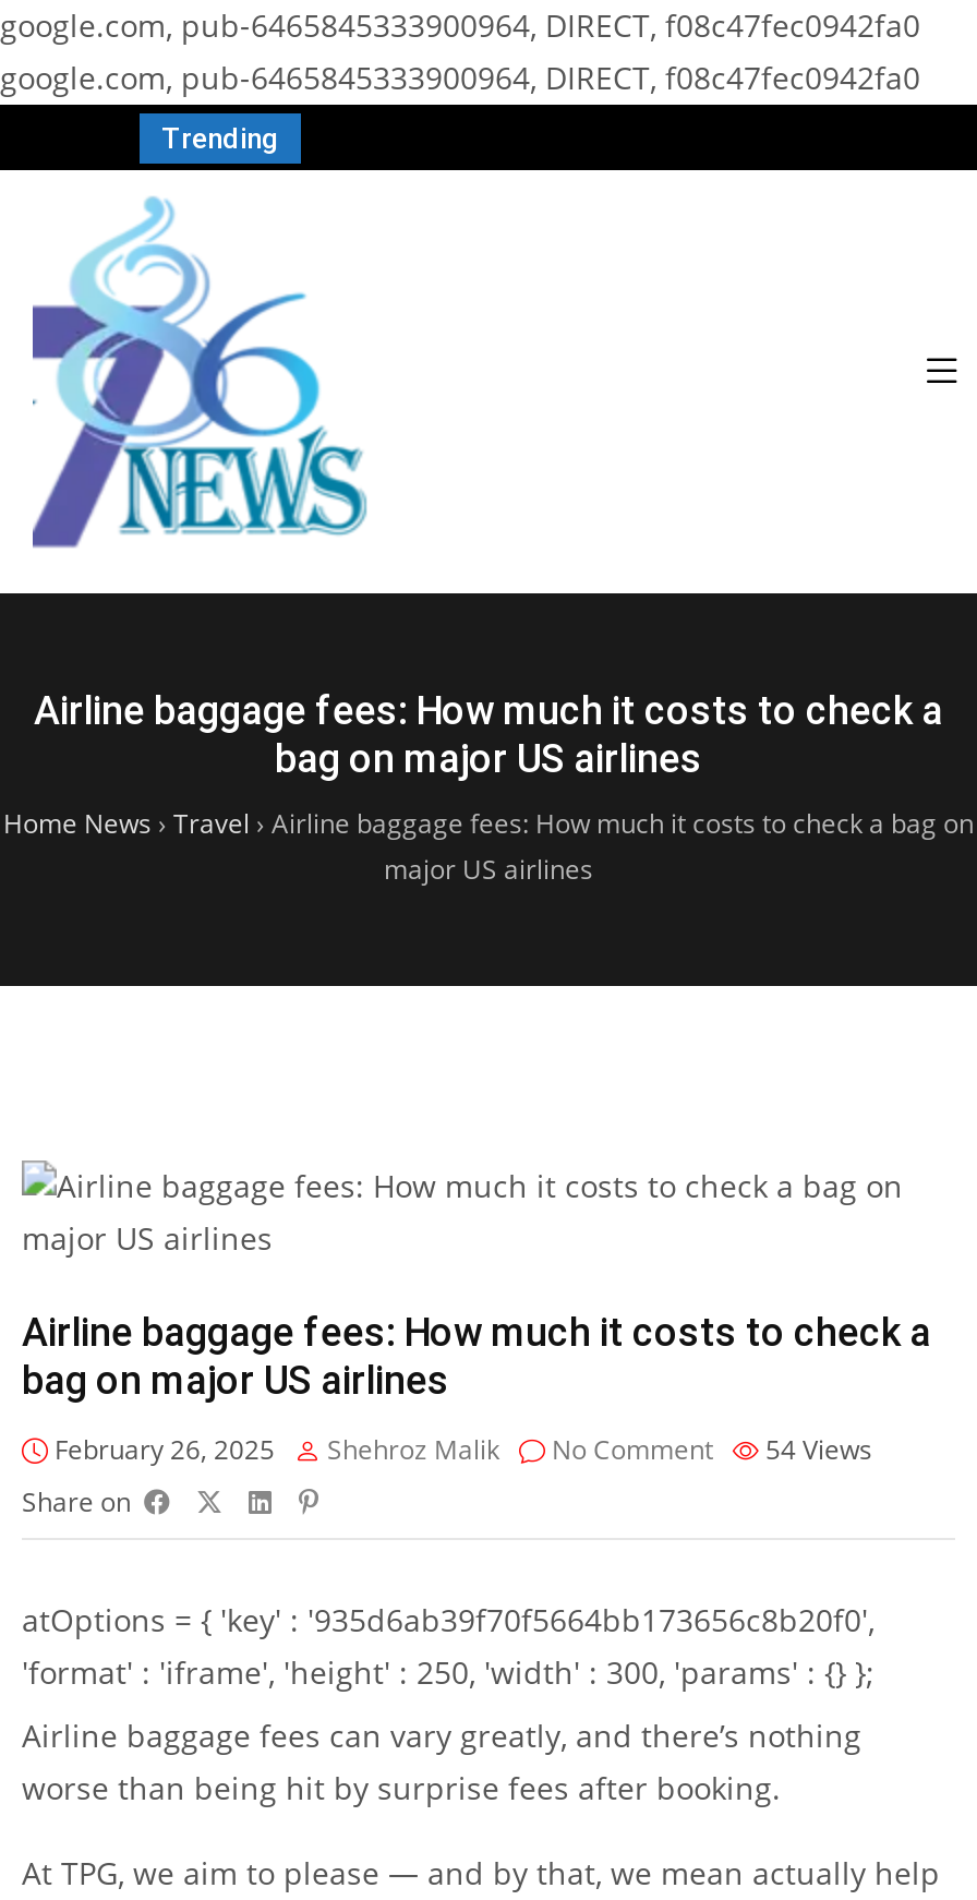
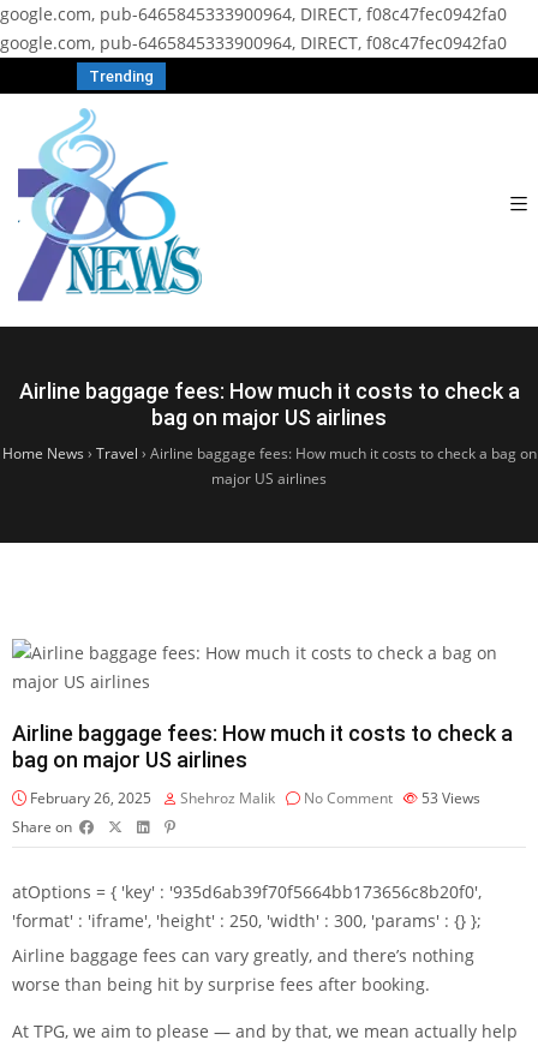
- February 26, 2025 Shehroz Malik No Comment 54 Views
+ February 26, 2025 Shehroz Malik No Comment 53 Views
